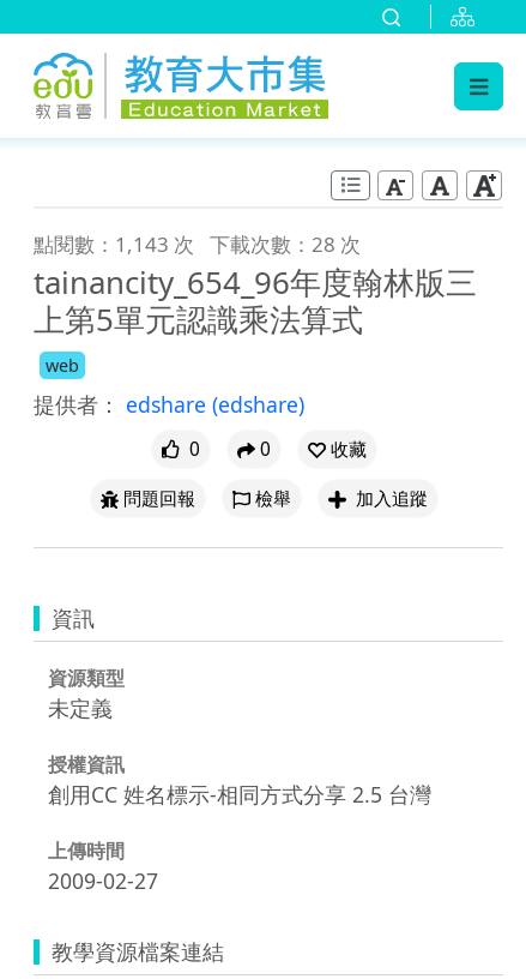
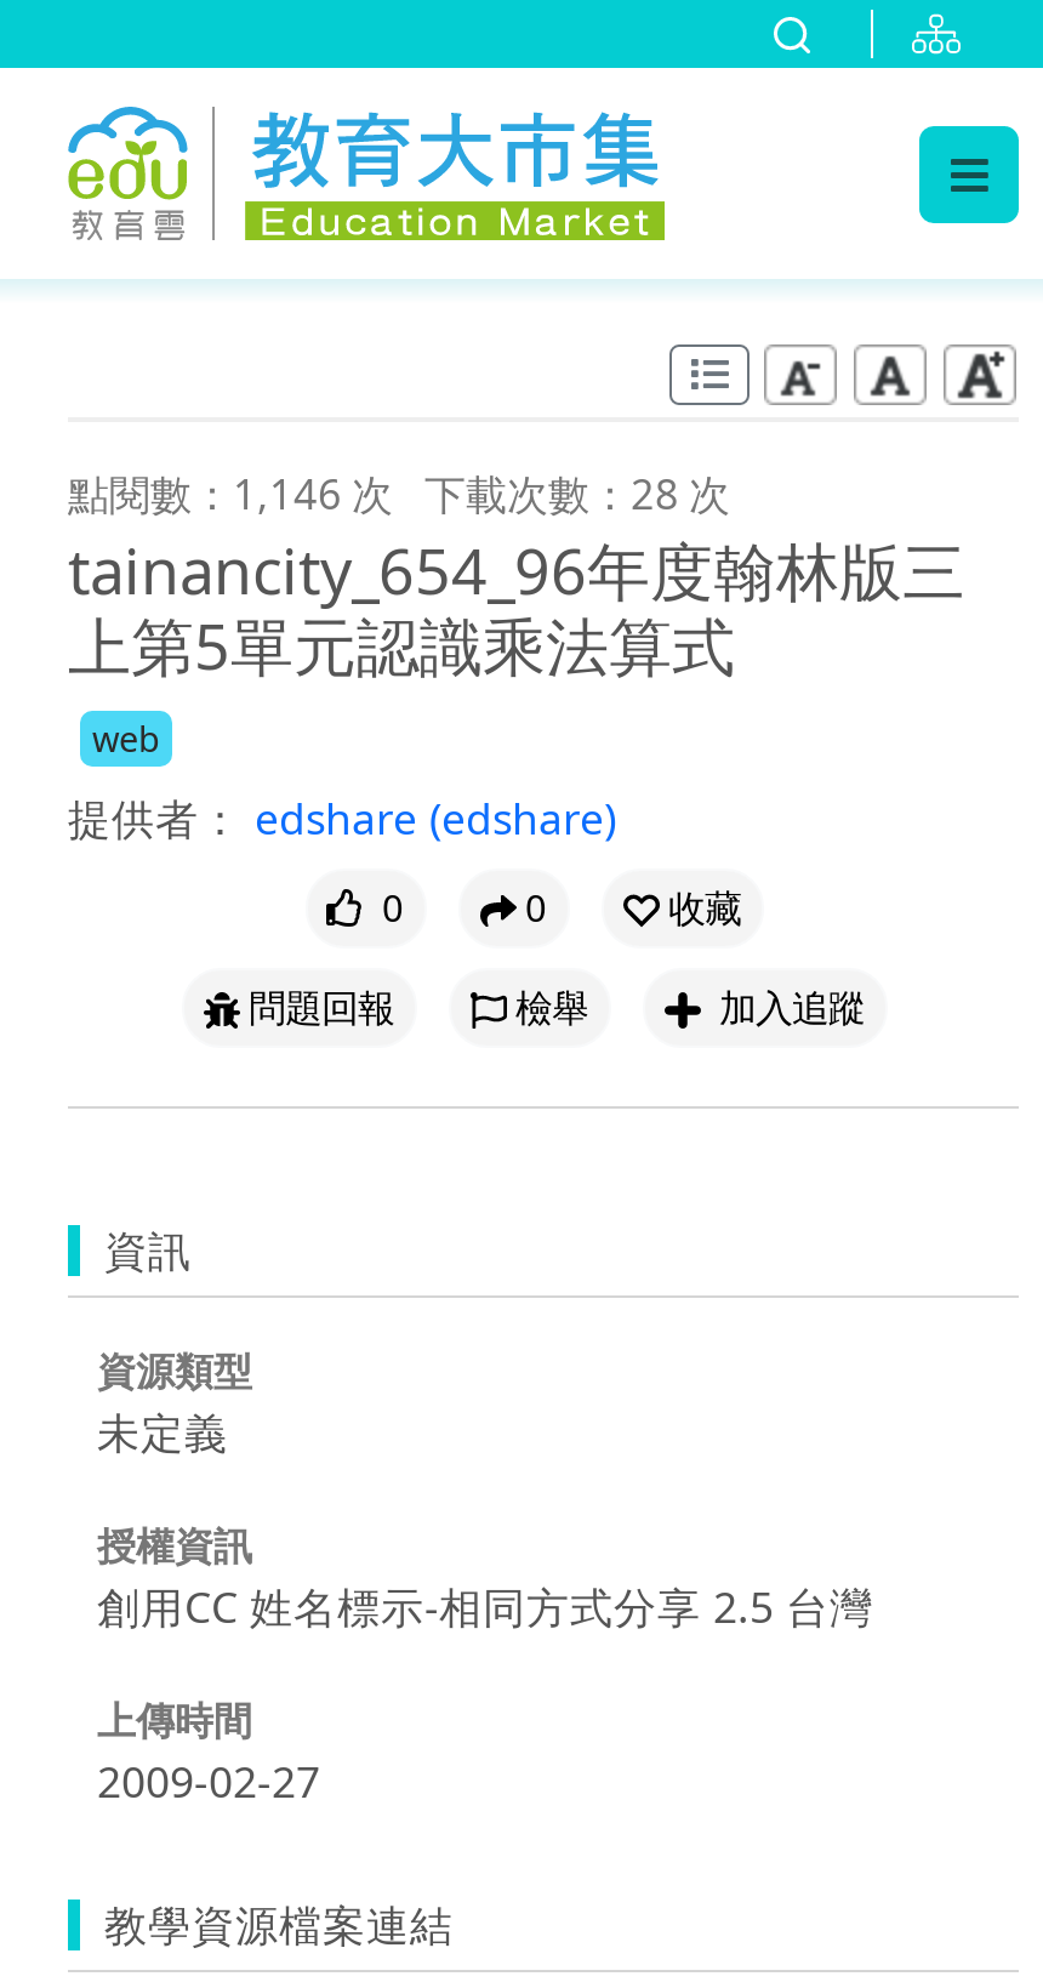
- 點閱數：1,143 次 下載次數：28 次
+ 點閱數：1,146 次 下載次數：28 次
